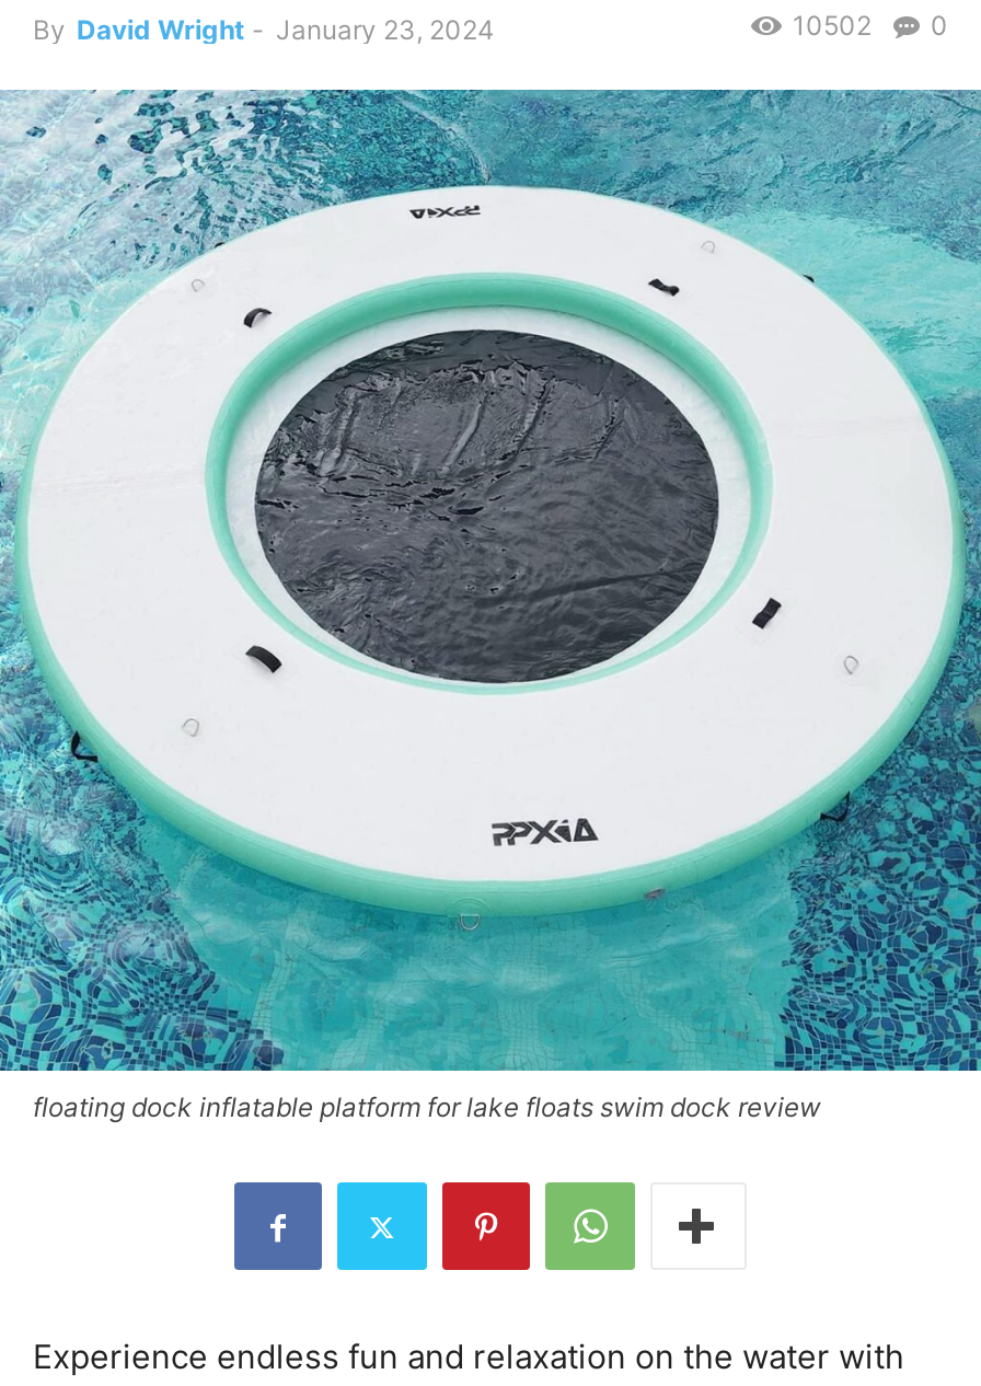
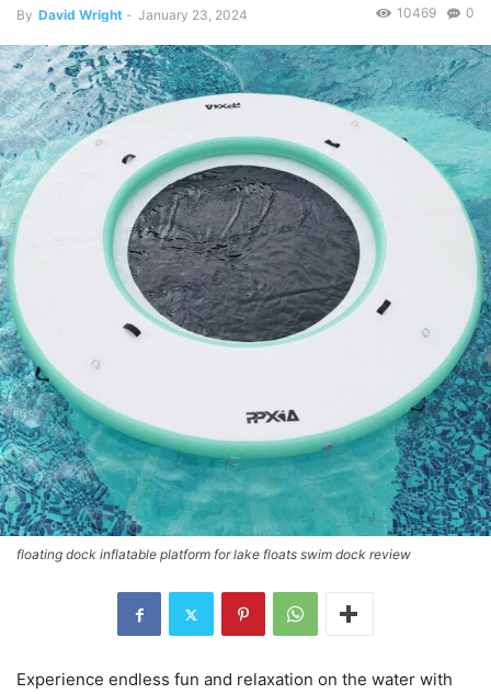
- 10502 0
+ 10469 0
